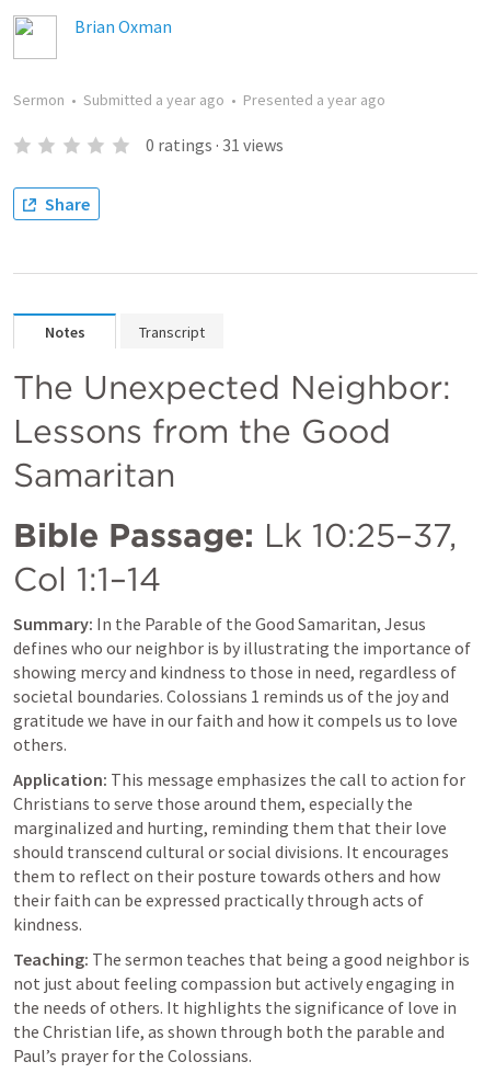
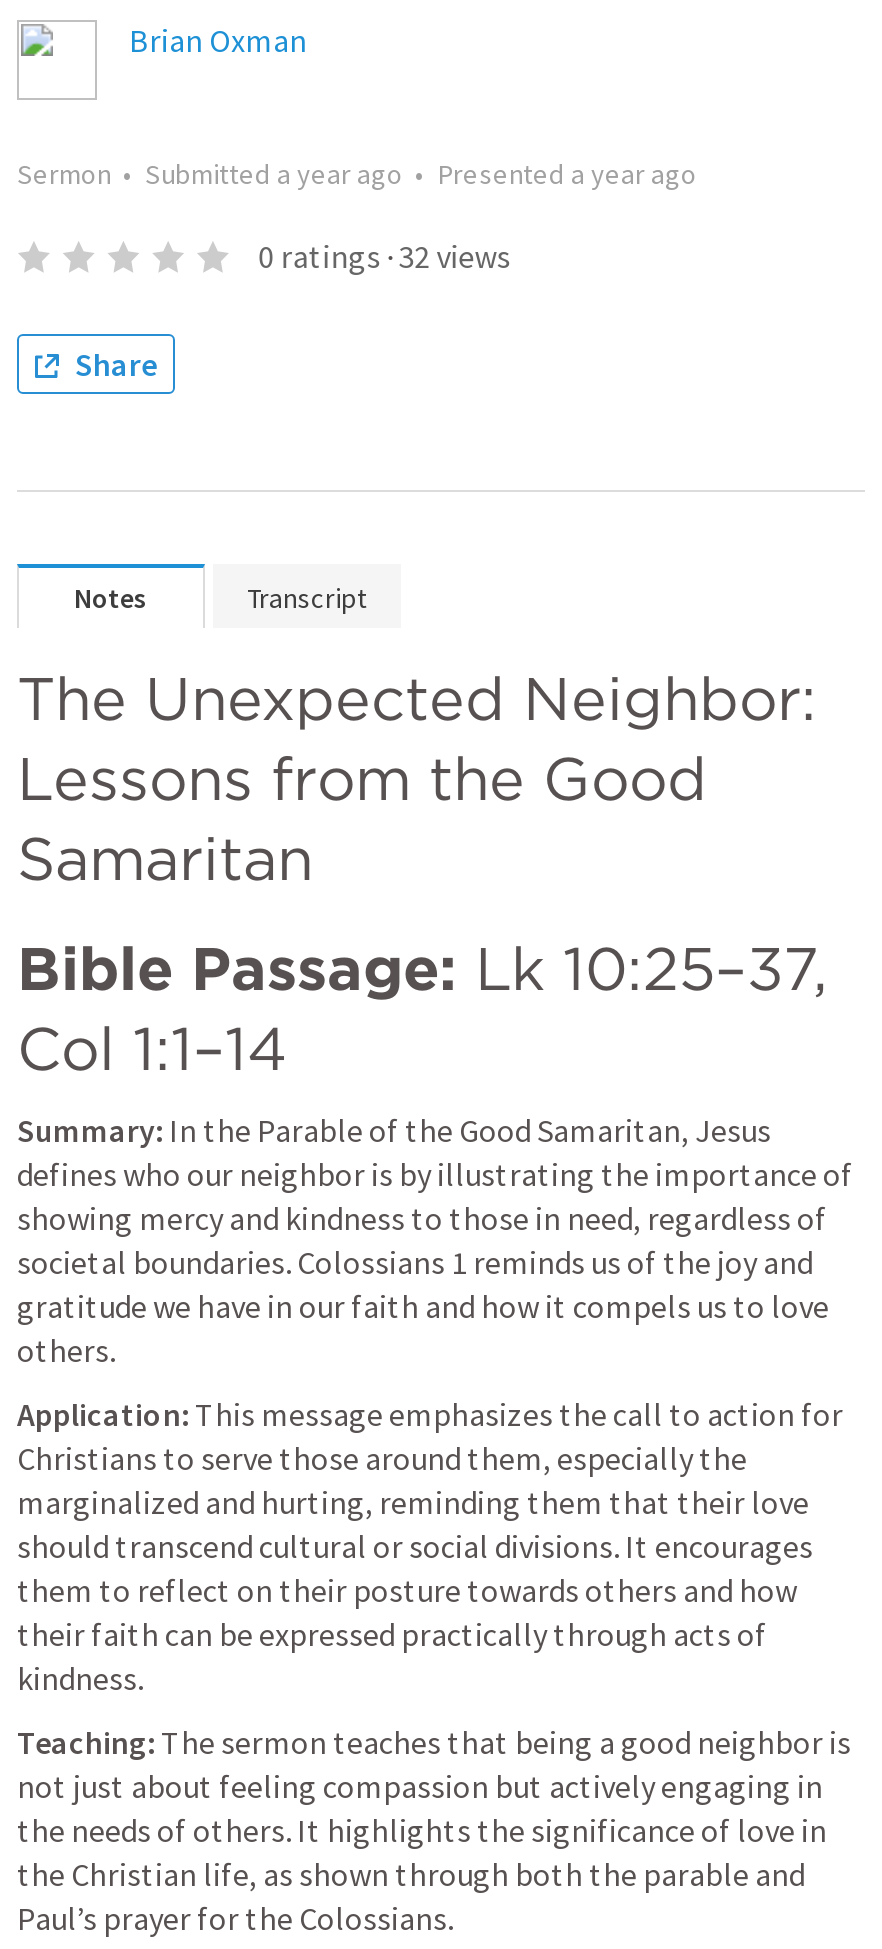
- 0 ratings · 31 views
+ 0 ratings · 32 views
